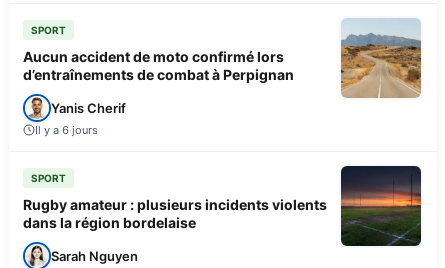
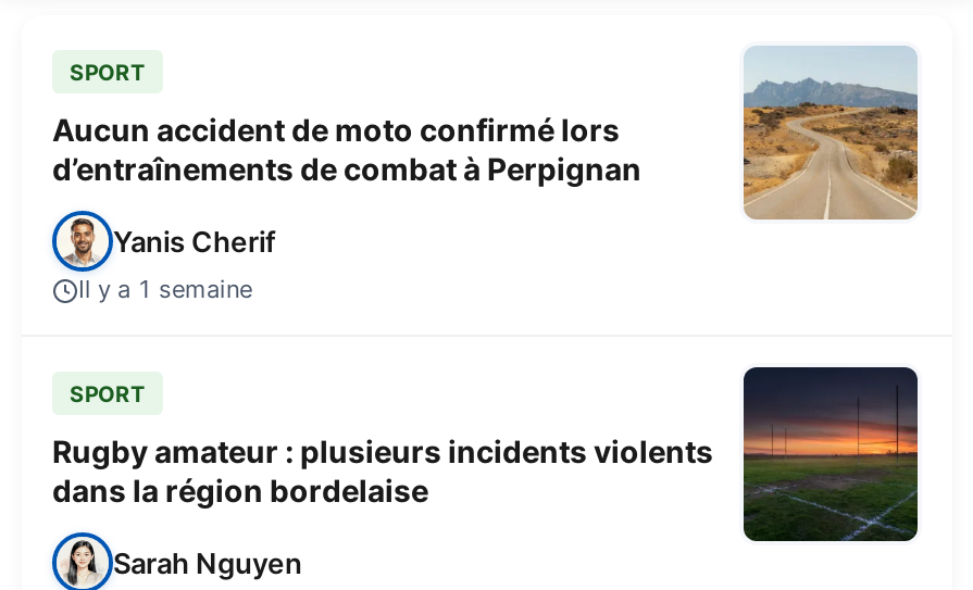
- Il y a 6 jours
+ Il y a 1 semaine
